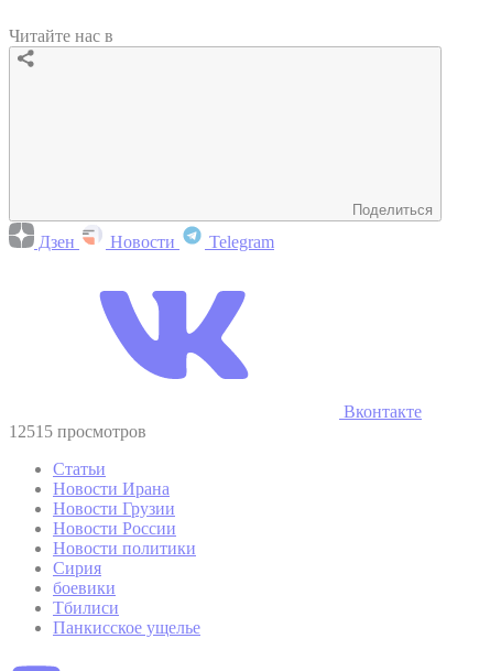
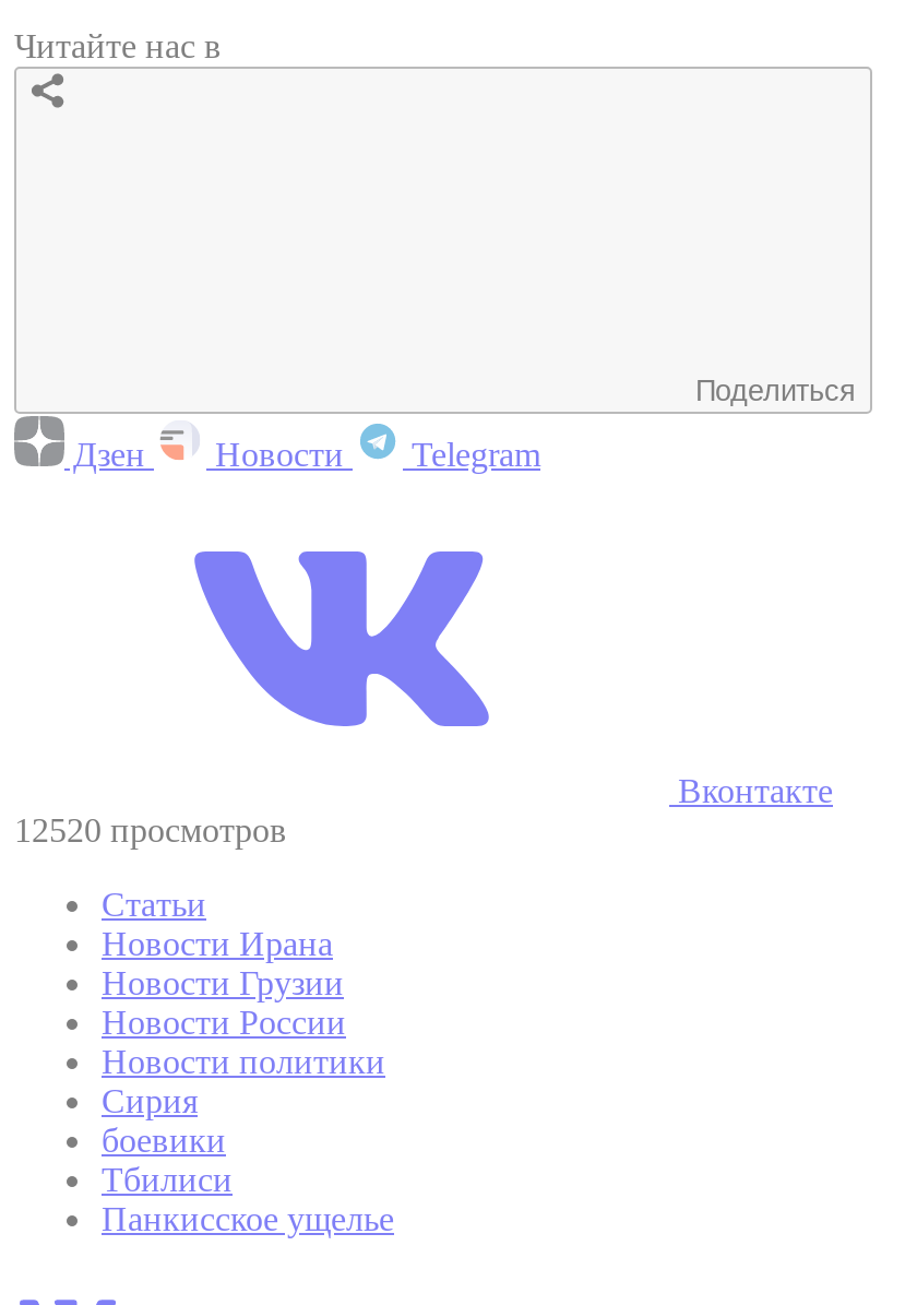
- 12515 просмотров
+ 12520 просмотров
